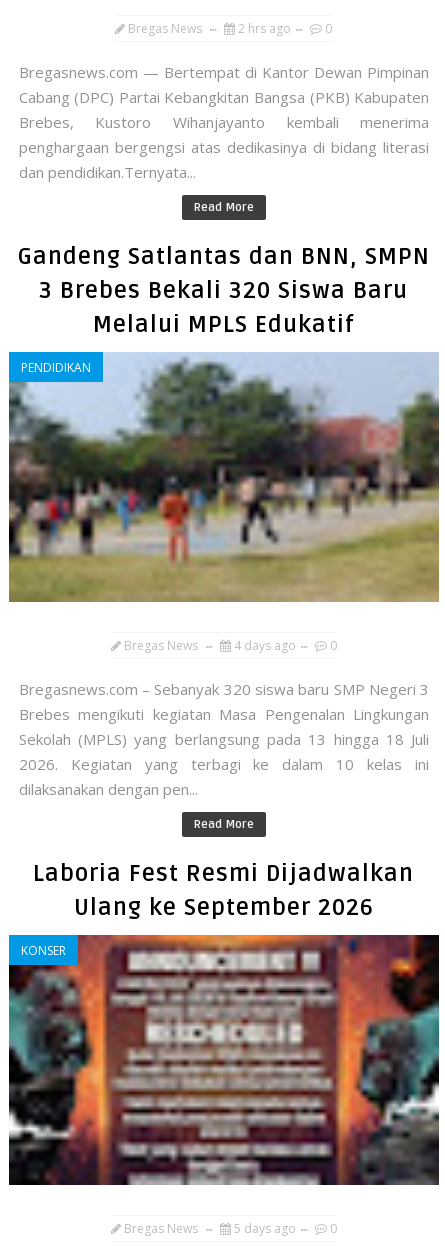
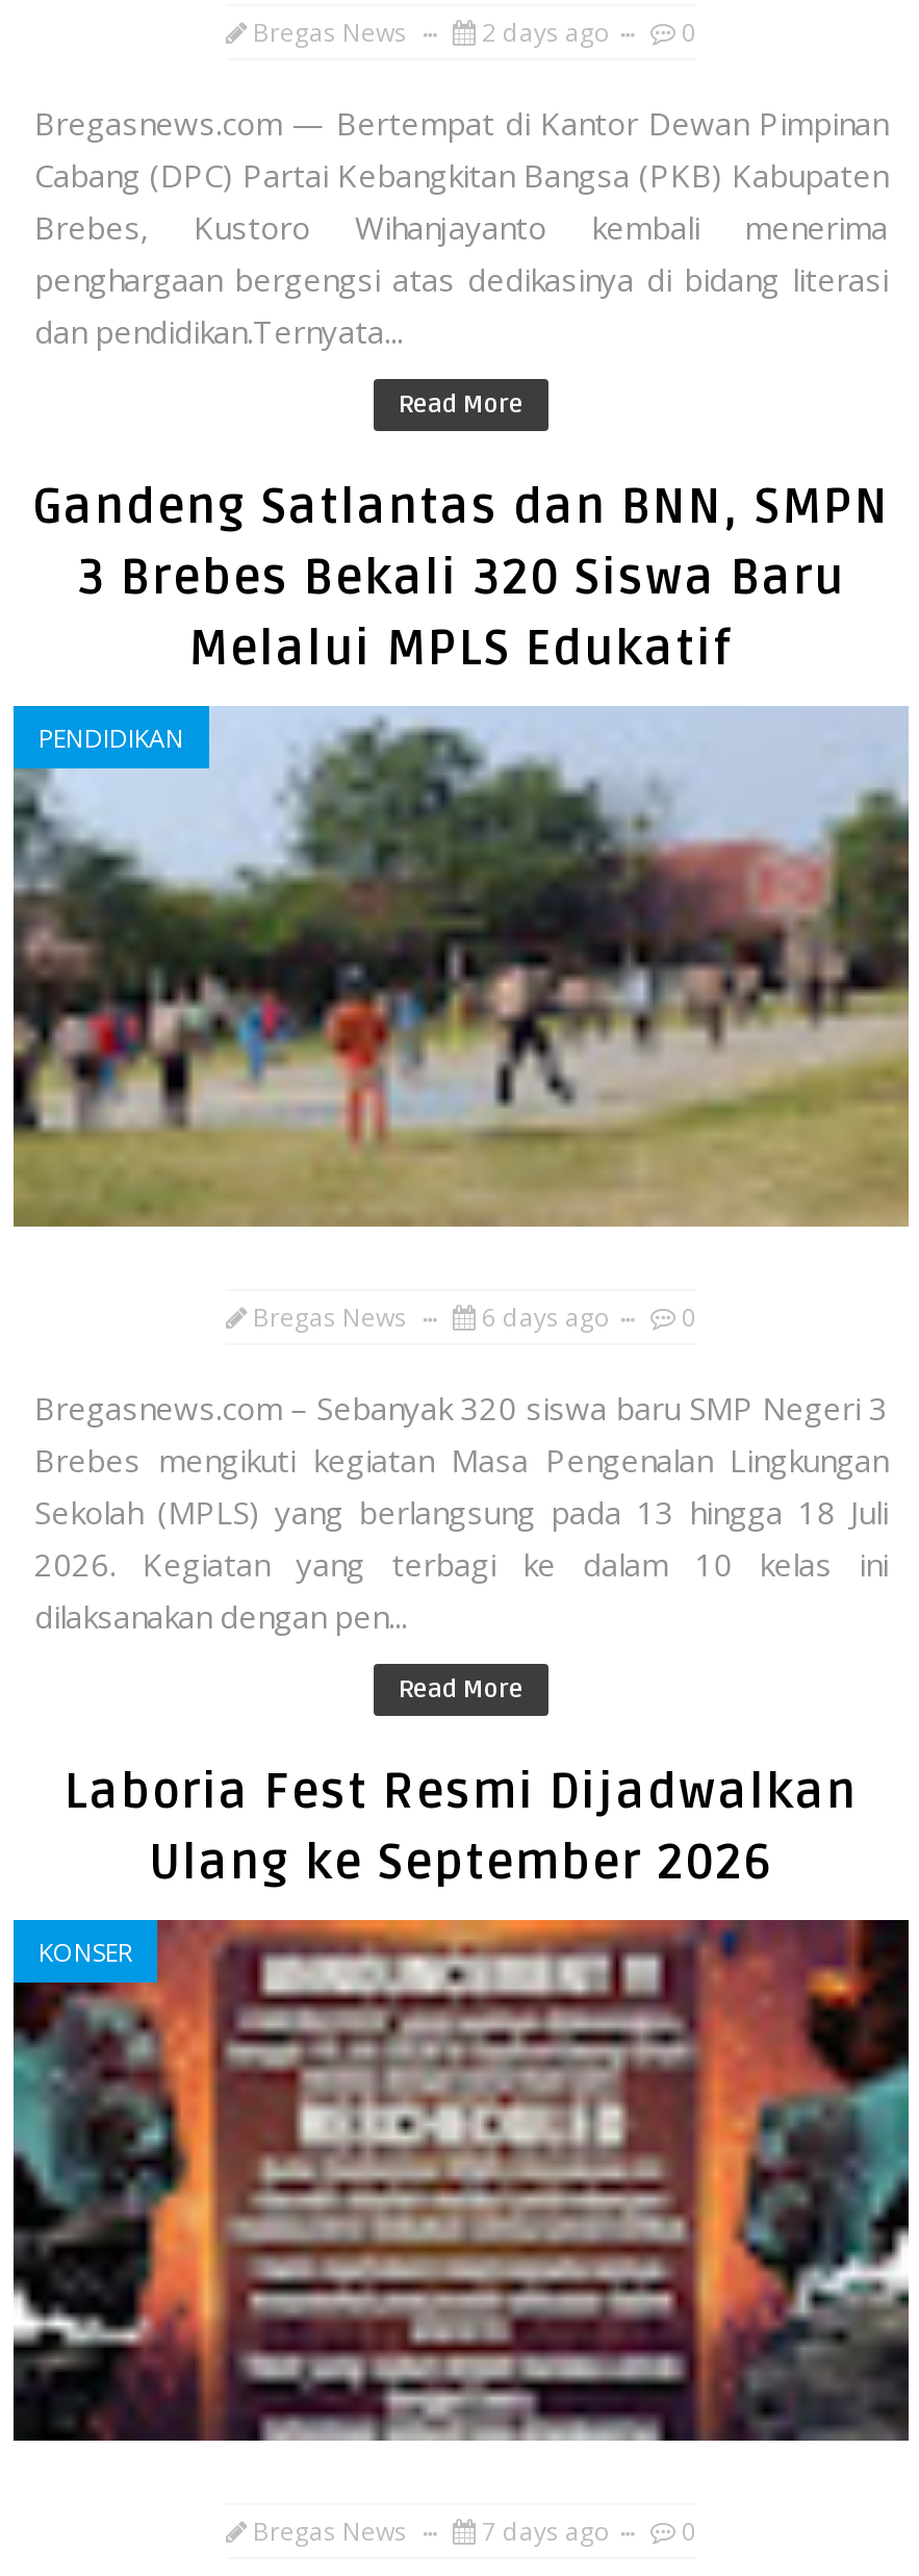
- 2 hrs ago 0
+ 2 days ago 0

- 4 days ago 0
+ 6 days ago 0

- 5 days ago 0
+ 7 days ago 0
